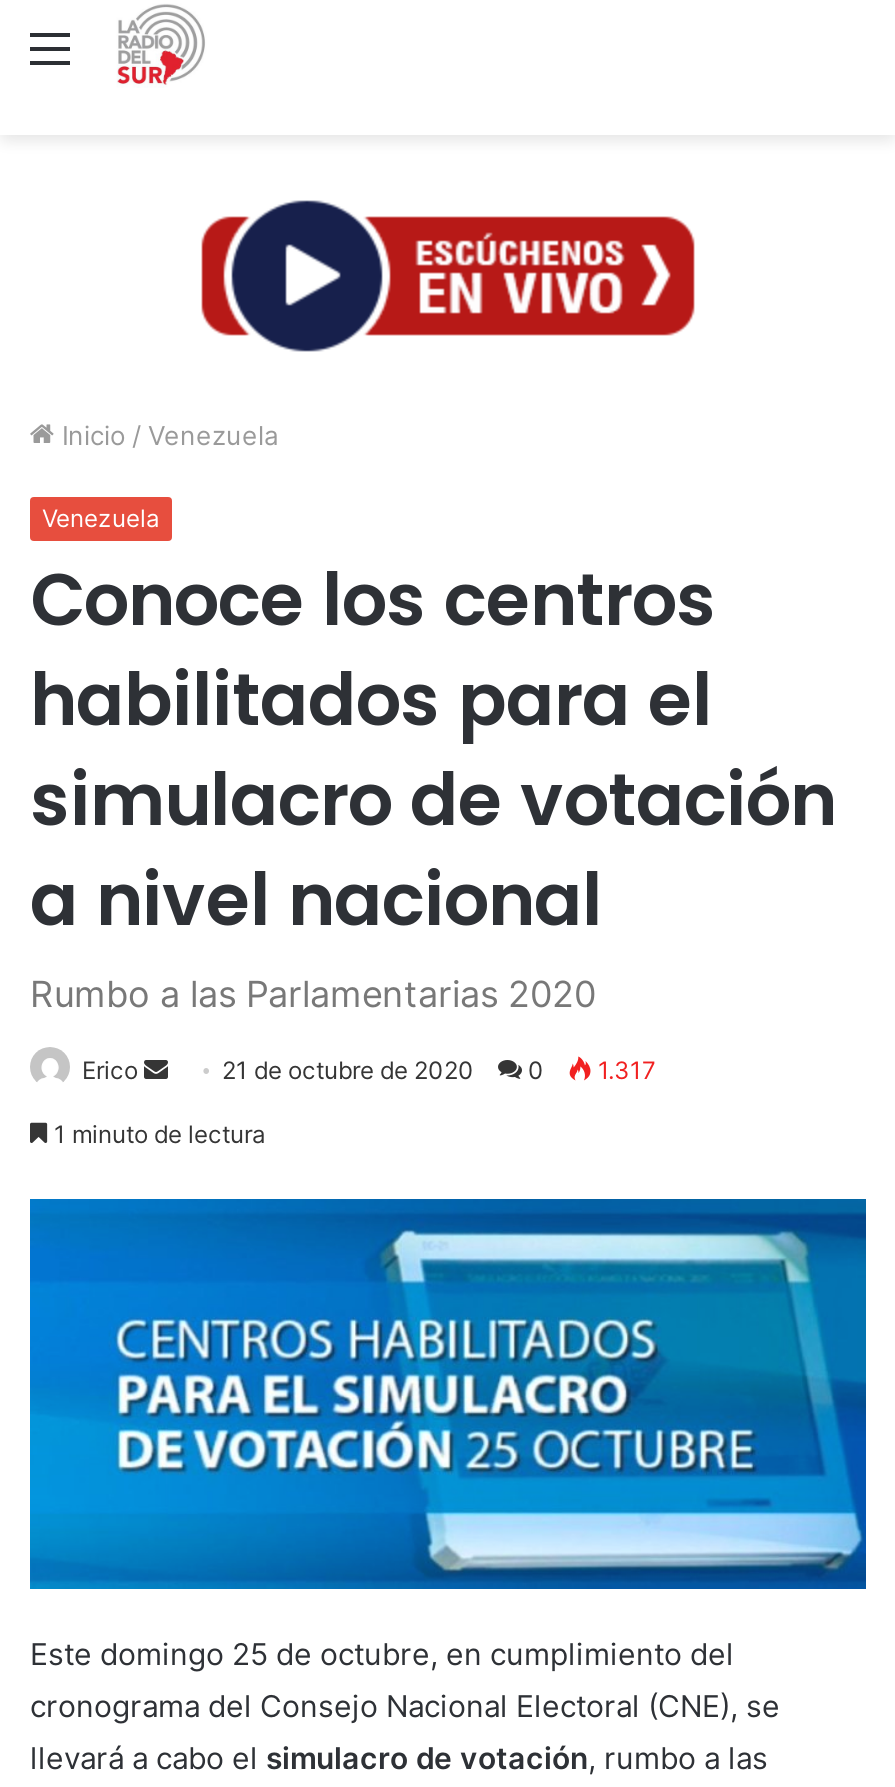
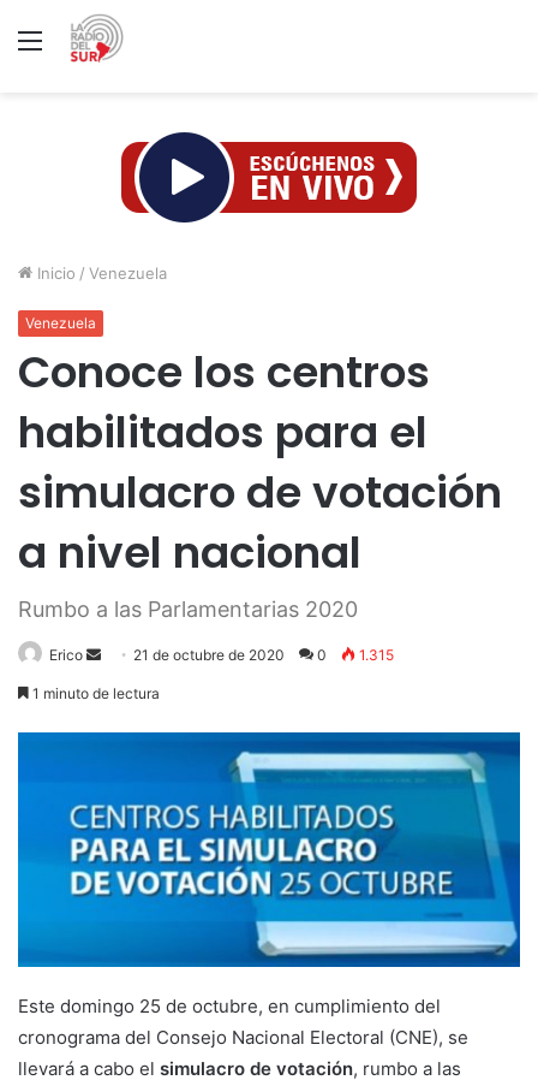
- 1.317
+ 1.315
